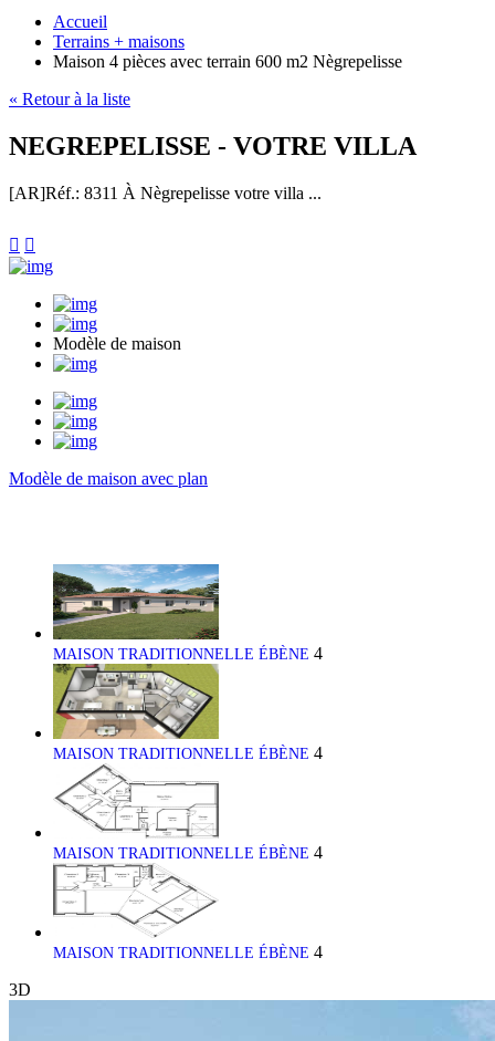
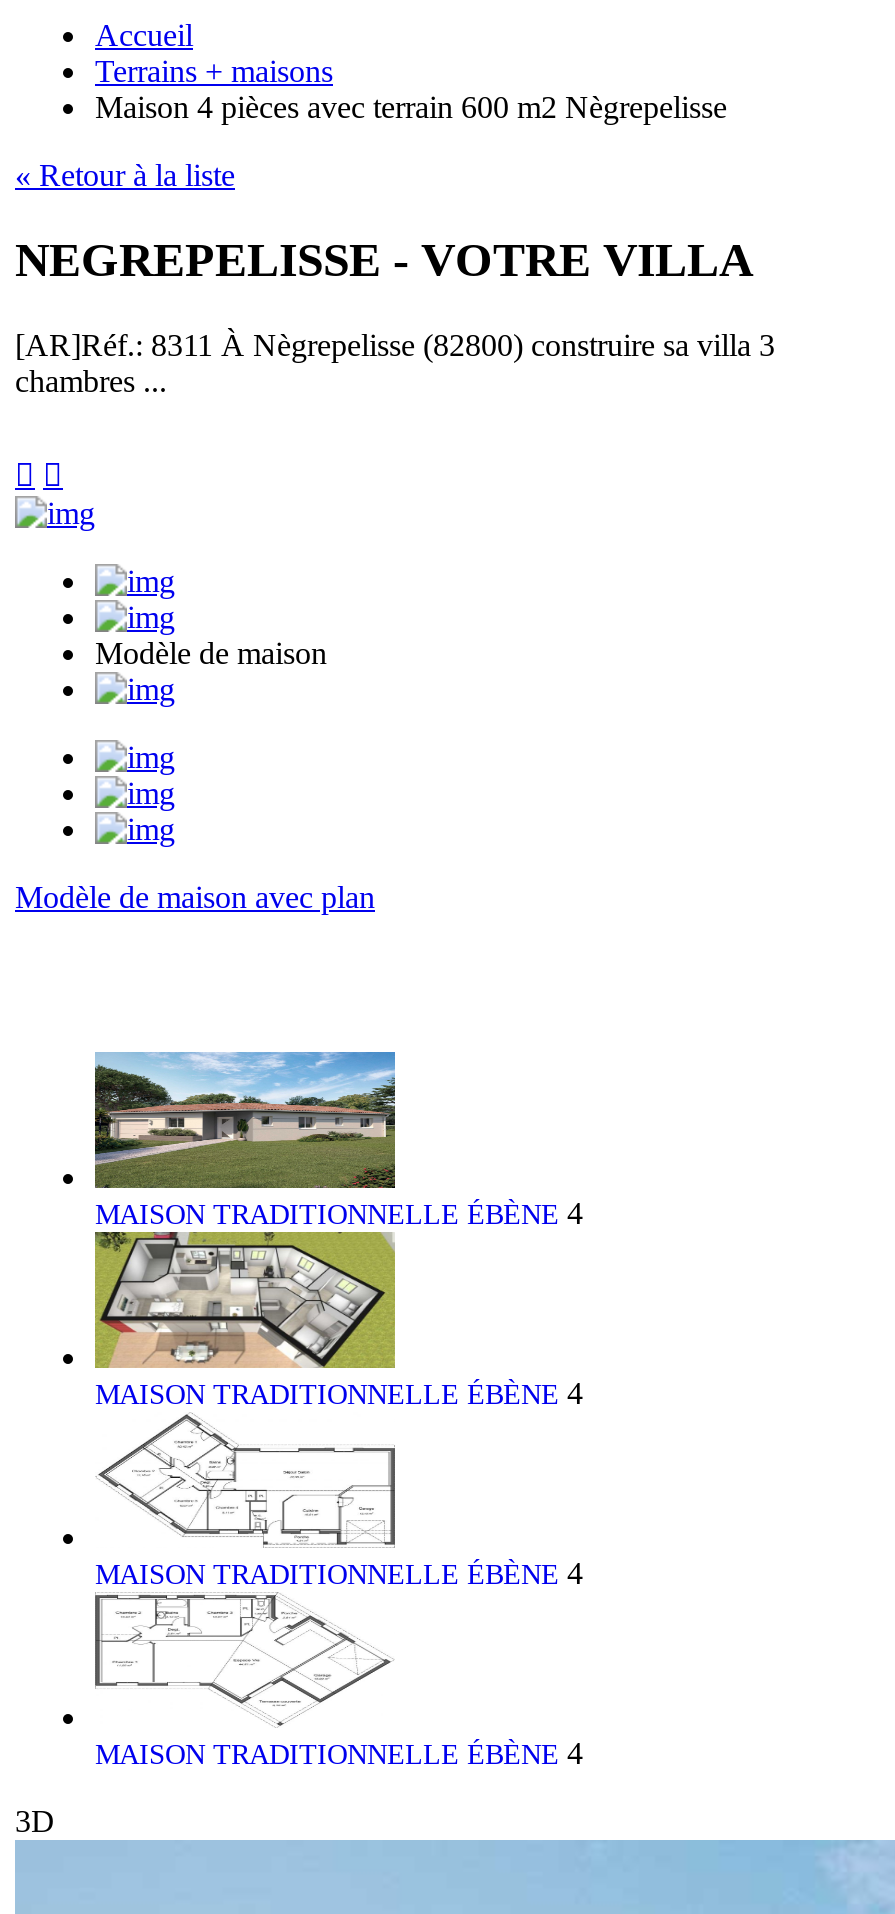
- [AR] Réf.: 8311 À Nègrepelisse votre villa ...
+ [AR]Réf.: 8311 À Nègrepelisse (82800) construire sa villa 3
+ chambres ...
